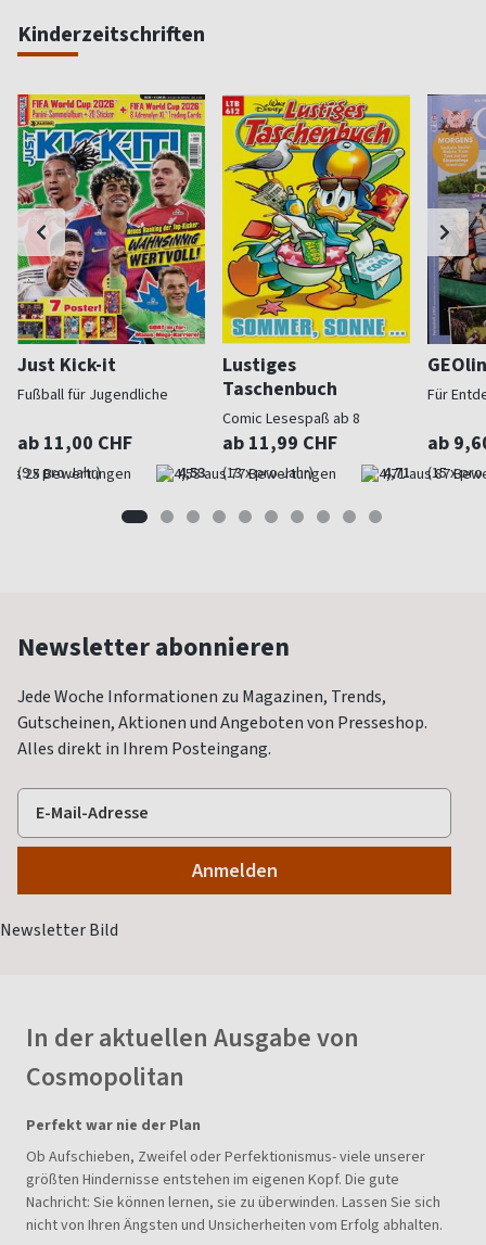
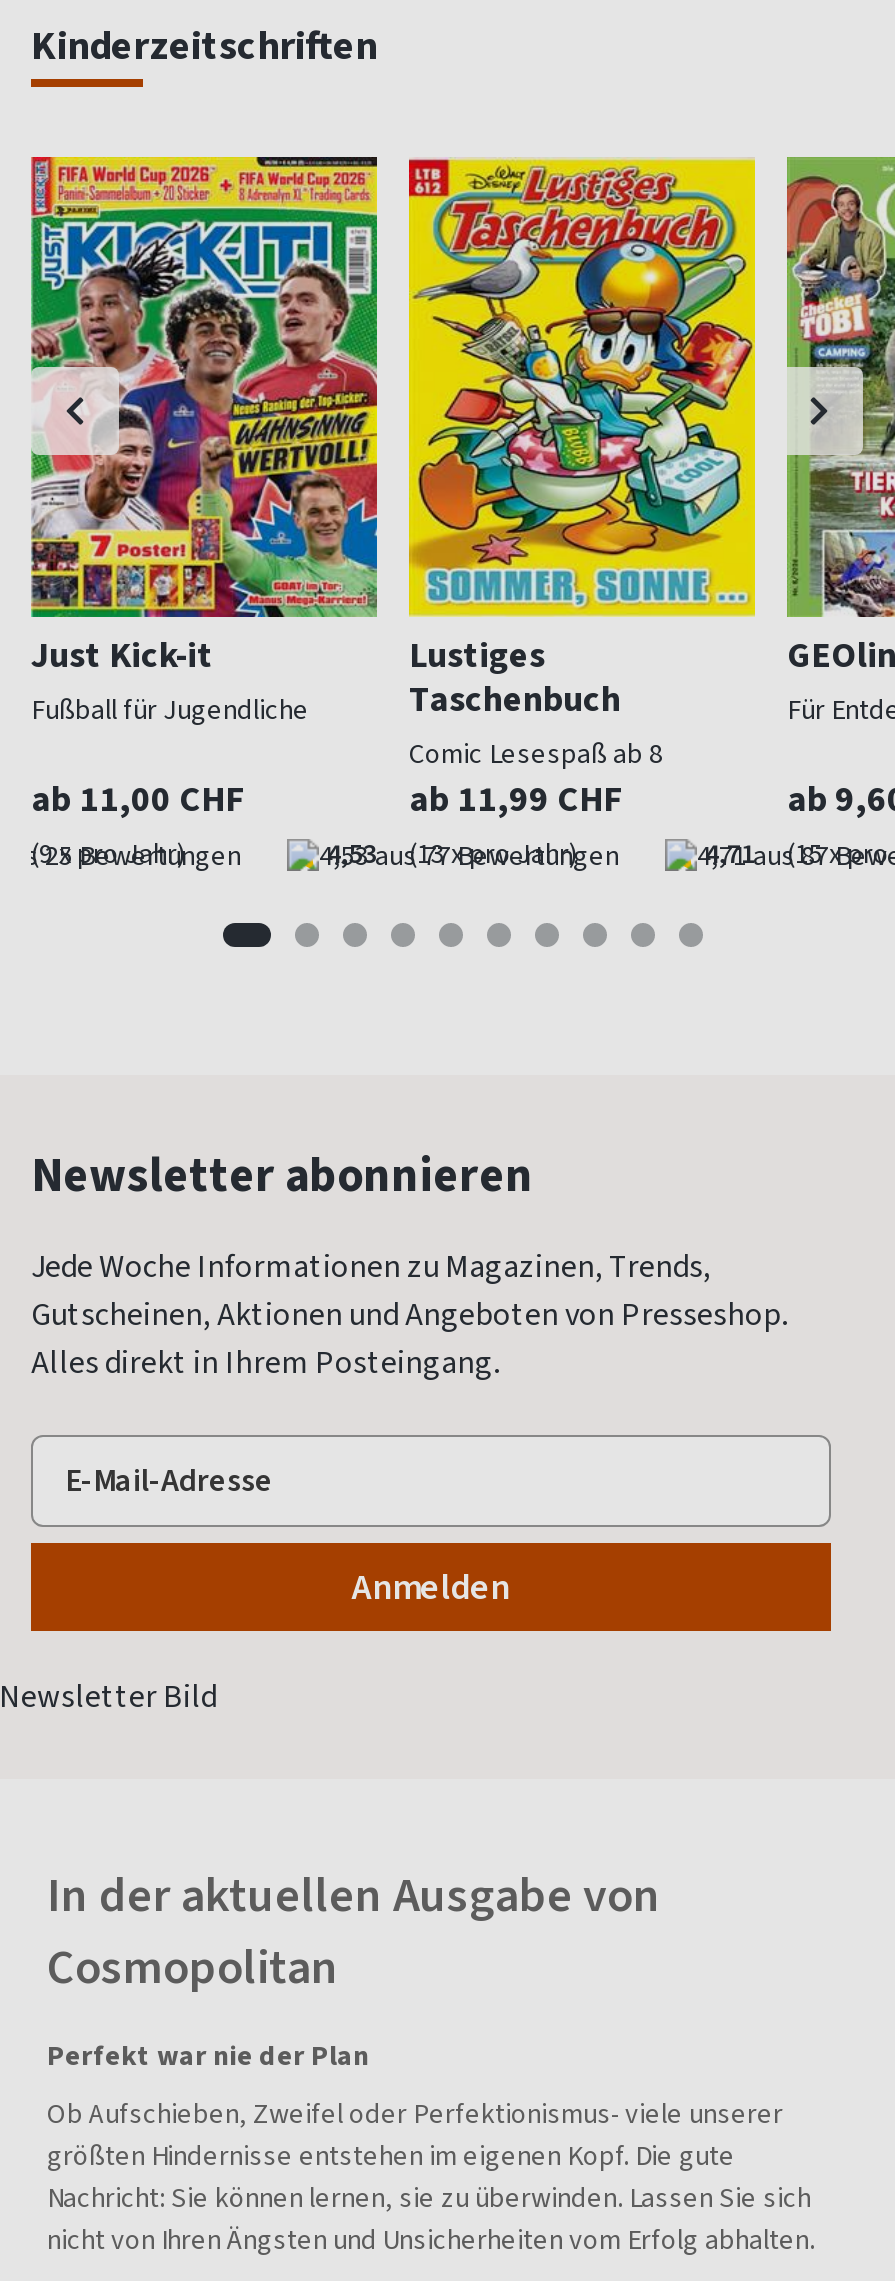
- [image]
+ [image]
